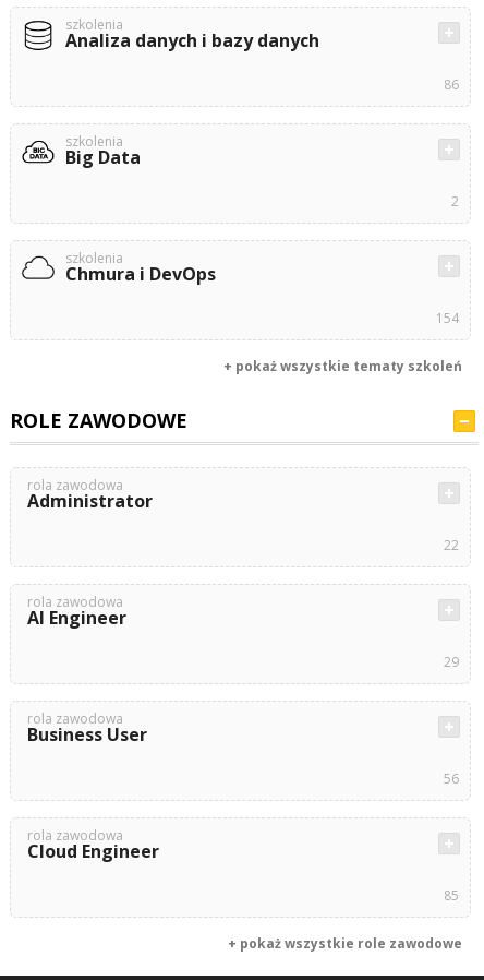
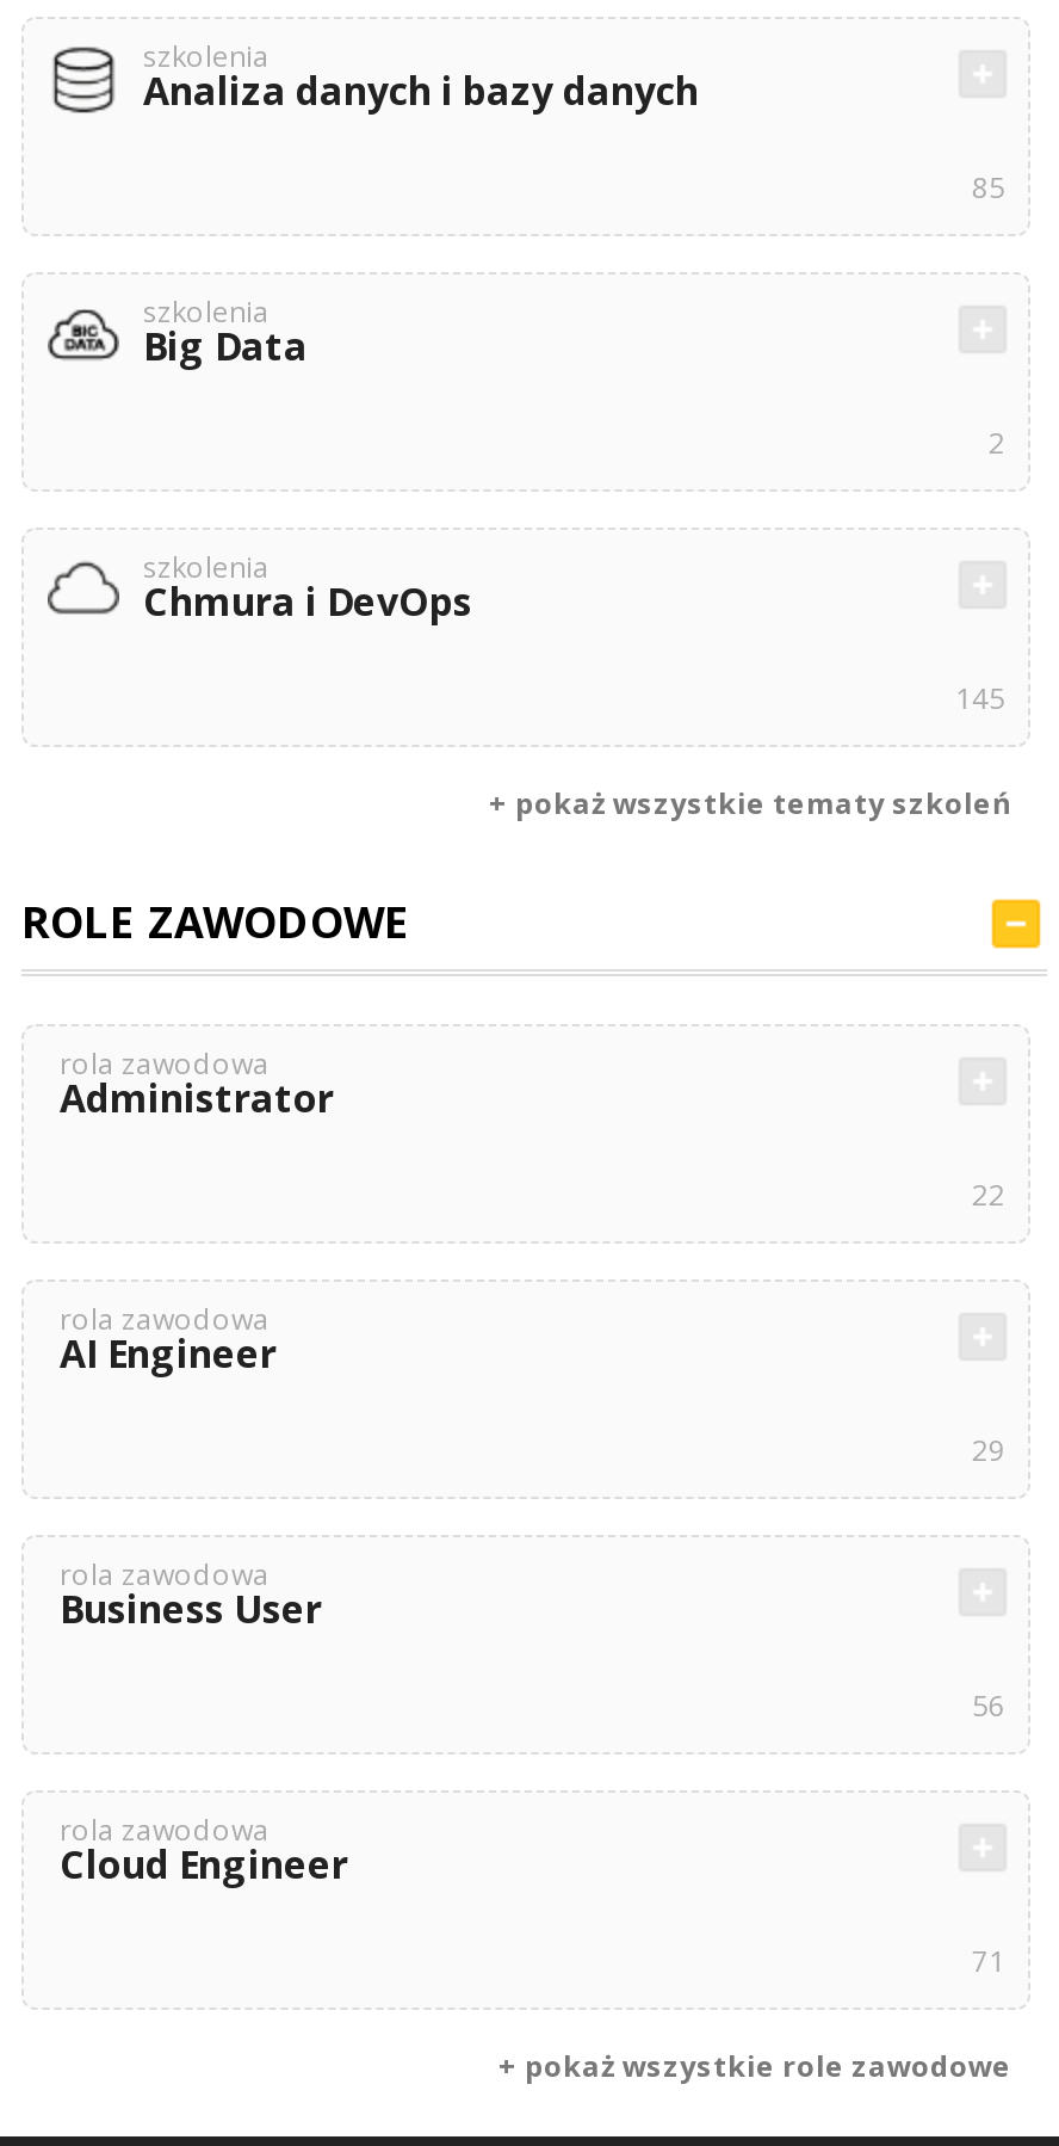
- 86
+ 85

- 154
+ 145

- 85
+ 71
